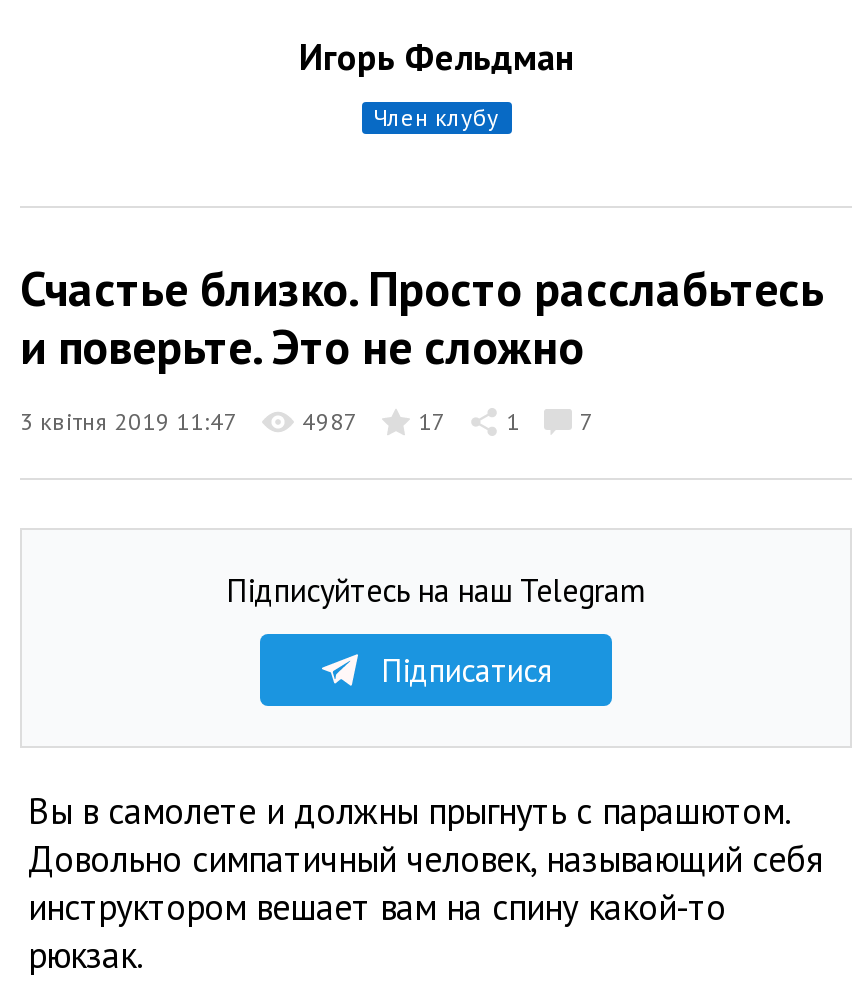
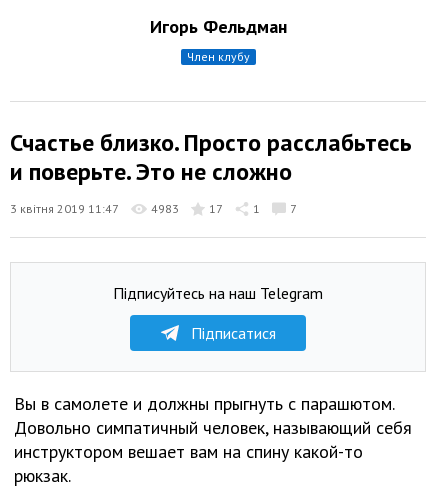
- 4987 17 1 7
+ 4983 17 1 7
